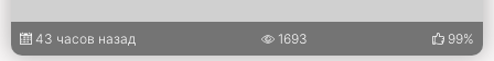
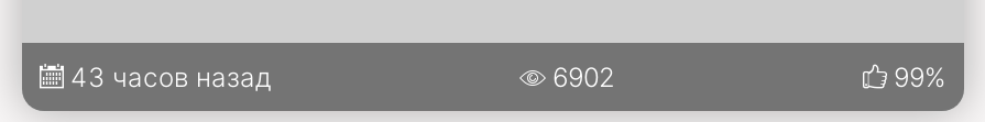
- 1693
+ 6902
